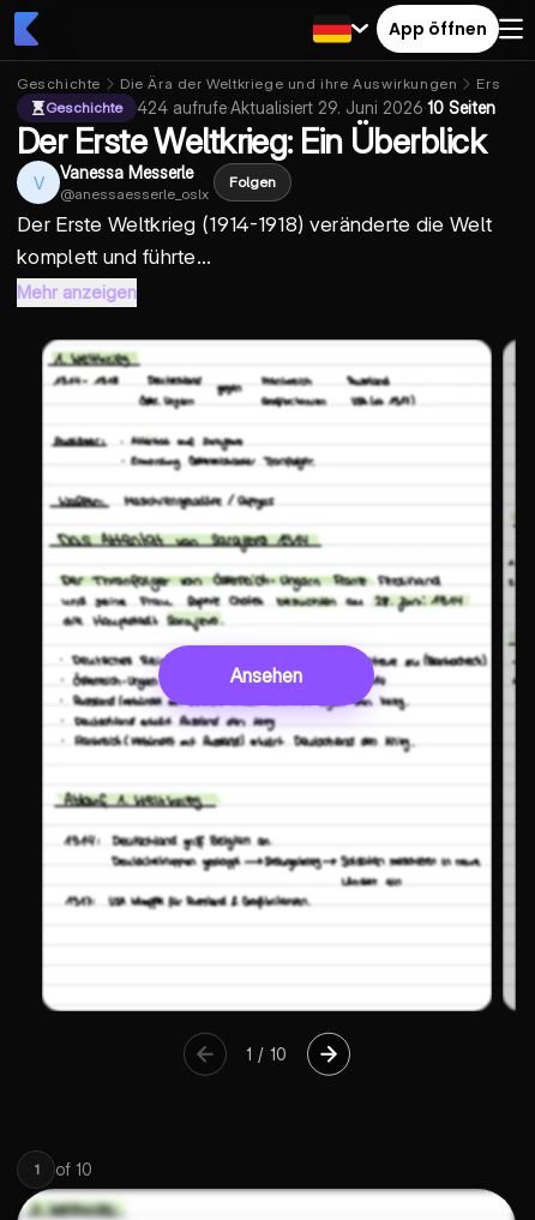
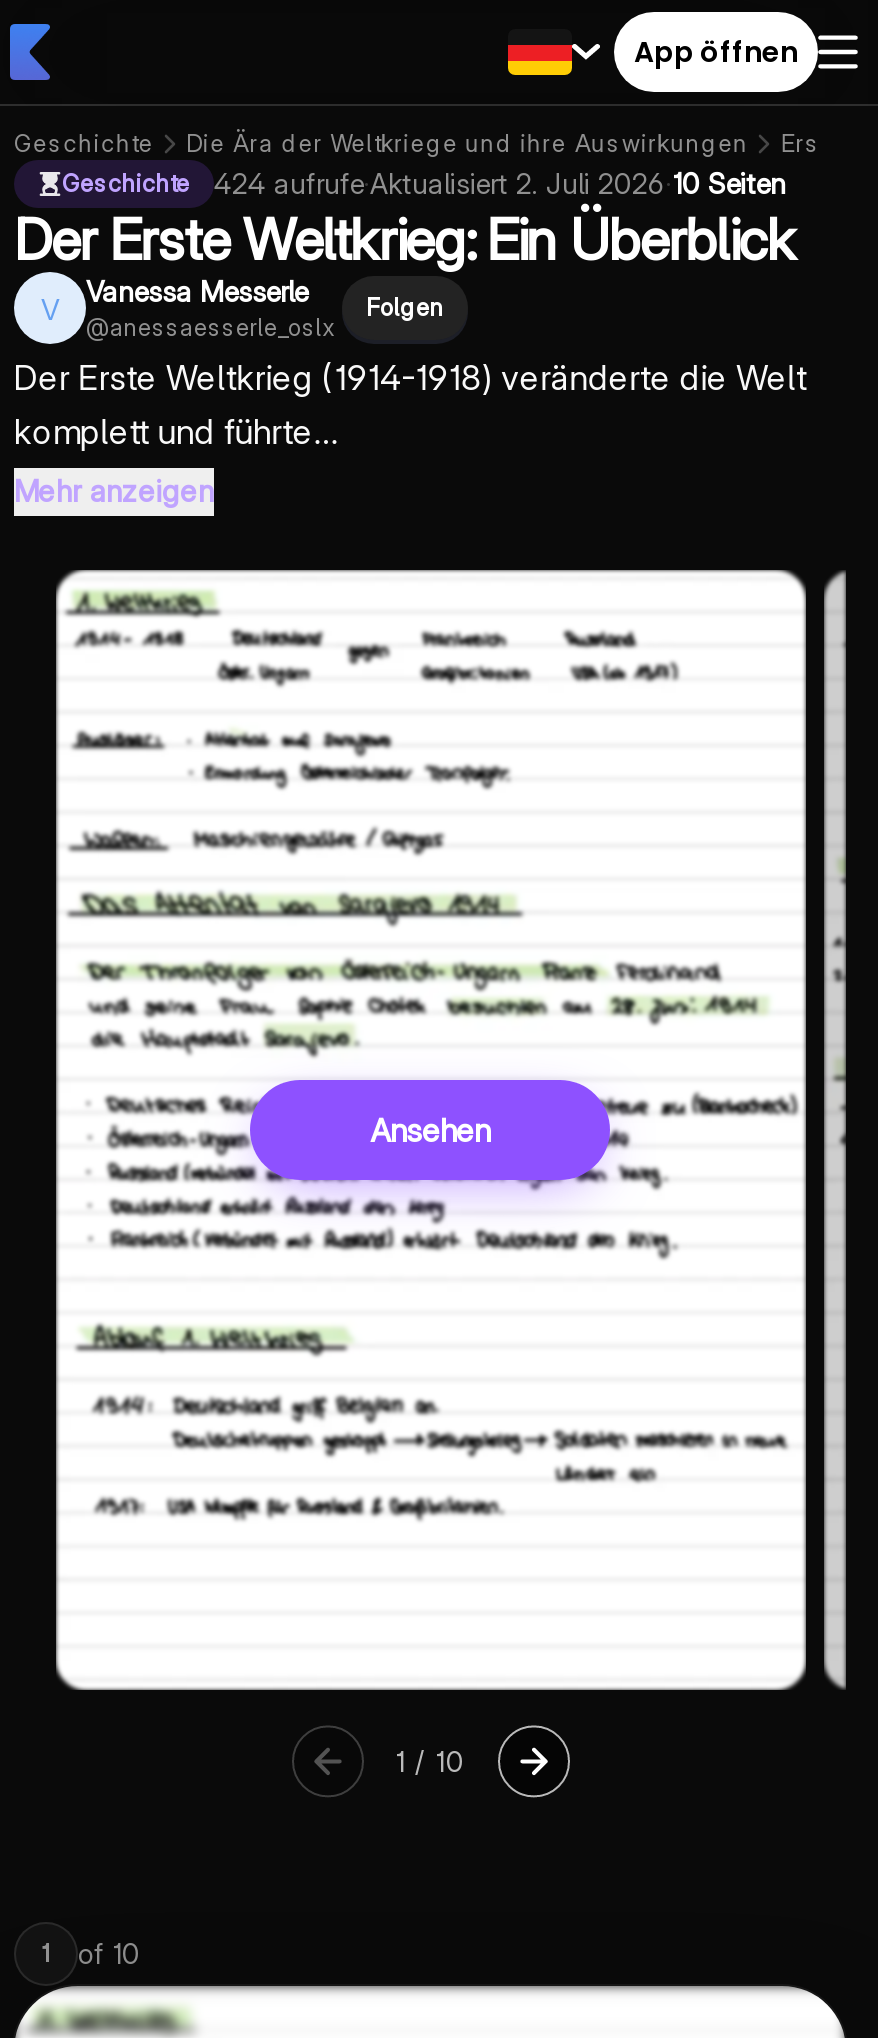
- 424 aufrufe · Aktualisiert 29. Juni 2026 · 10 Seiten
+ 424 aufrufe · Aktualisiert 2. Juli 2026 · 10 Seiten
